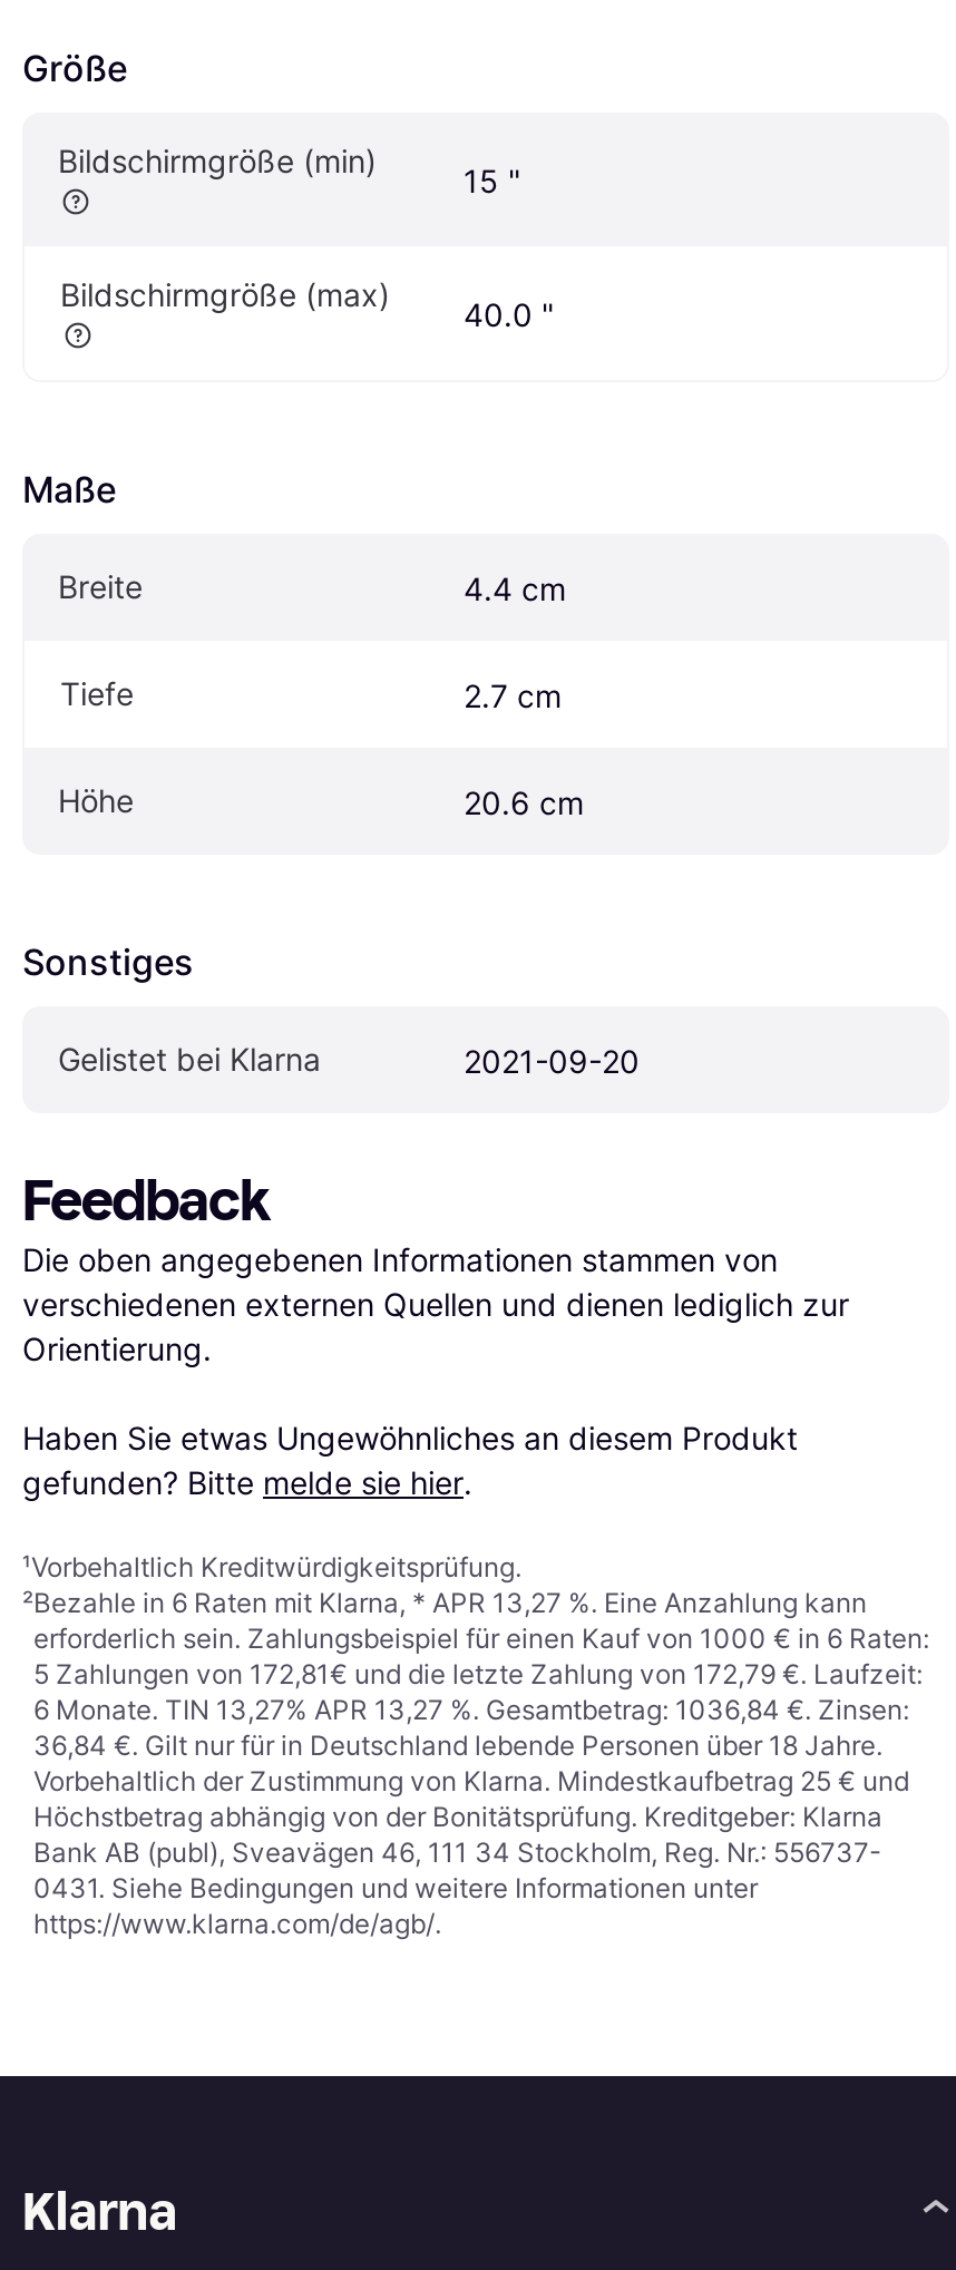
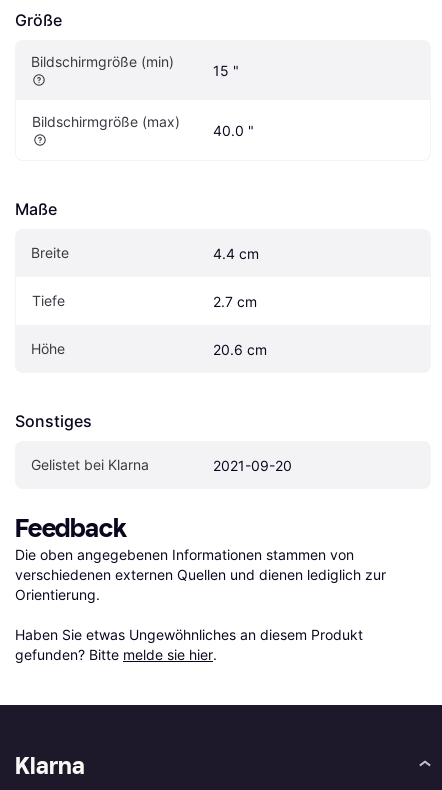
- ¹Vorbehaltlich Kreditwürdigkeitsprüfung.
- ²Bezahle in 6 Raten mit Klarna, * APR 13,27 %. Eine Anzahlung kann
- erforderlich sein. Zahlungsbeispiel für einen Kauf von 1000 € in 6 Raten:
- 5 Zahlungen von 172,81€ und die letzte Zahlung von 172,79 €. Laufzeit:
- 6 Monate. TIN 13,27% APR 13,27 %. Gesamtbetrag: 1036,84 €. Zinsen:
- 36,84 €. Gilt nur für in Deutschland lebende Personen über 18 Jahre.
- Vorbehaltlich der Zustimmung von Klarna. Mindestkaufbetrag 25 € und
- Höchstbetrag abhängig von der Bonitätsprüfung. Kreditgeber: Klarna
- Bank AB (publ), Sveavägen 46, 111 34 Stockholm, Reg. Nr.: 556737-
- 0431. Siehe Bedingungen und weitere Informationen unter
- https://www.klarna.com/de/agb/.
